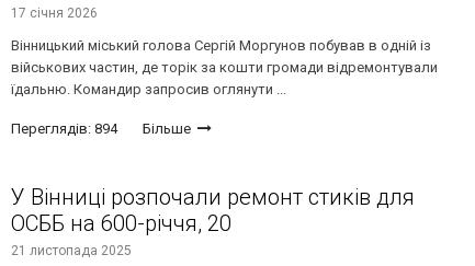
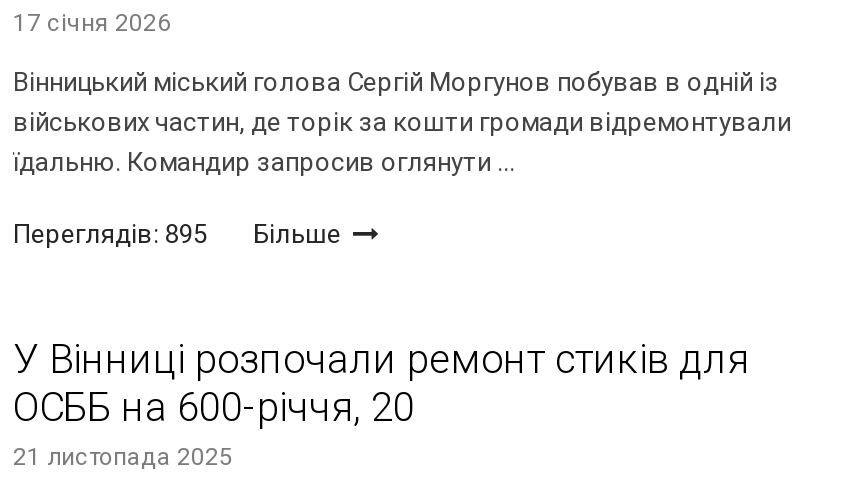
- Переглядів: 894 Більше
+ Переглядів: 895 Більше
